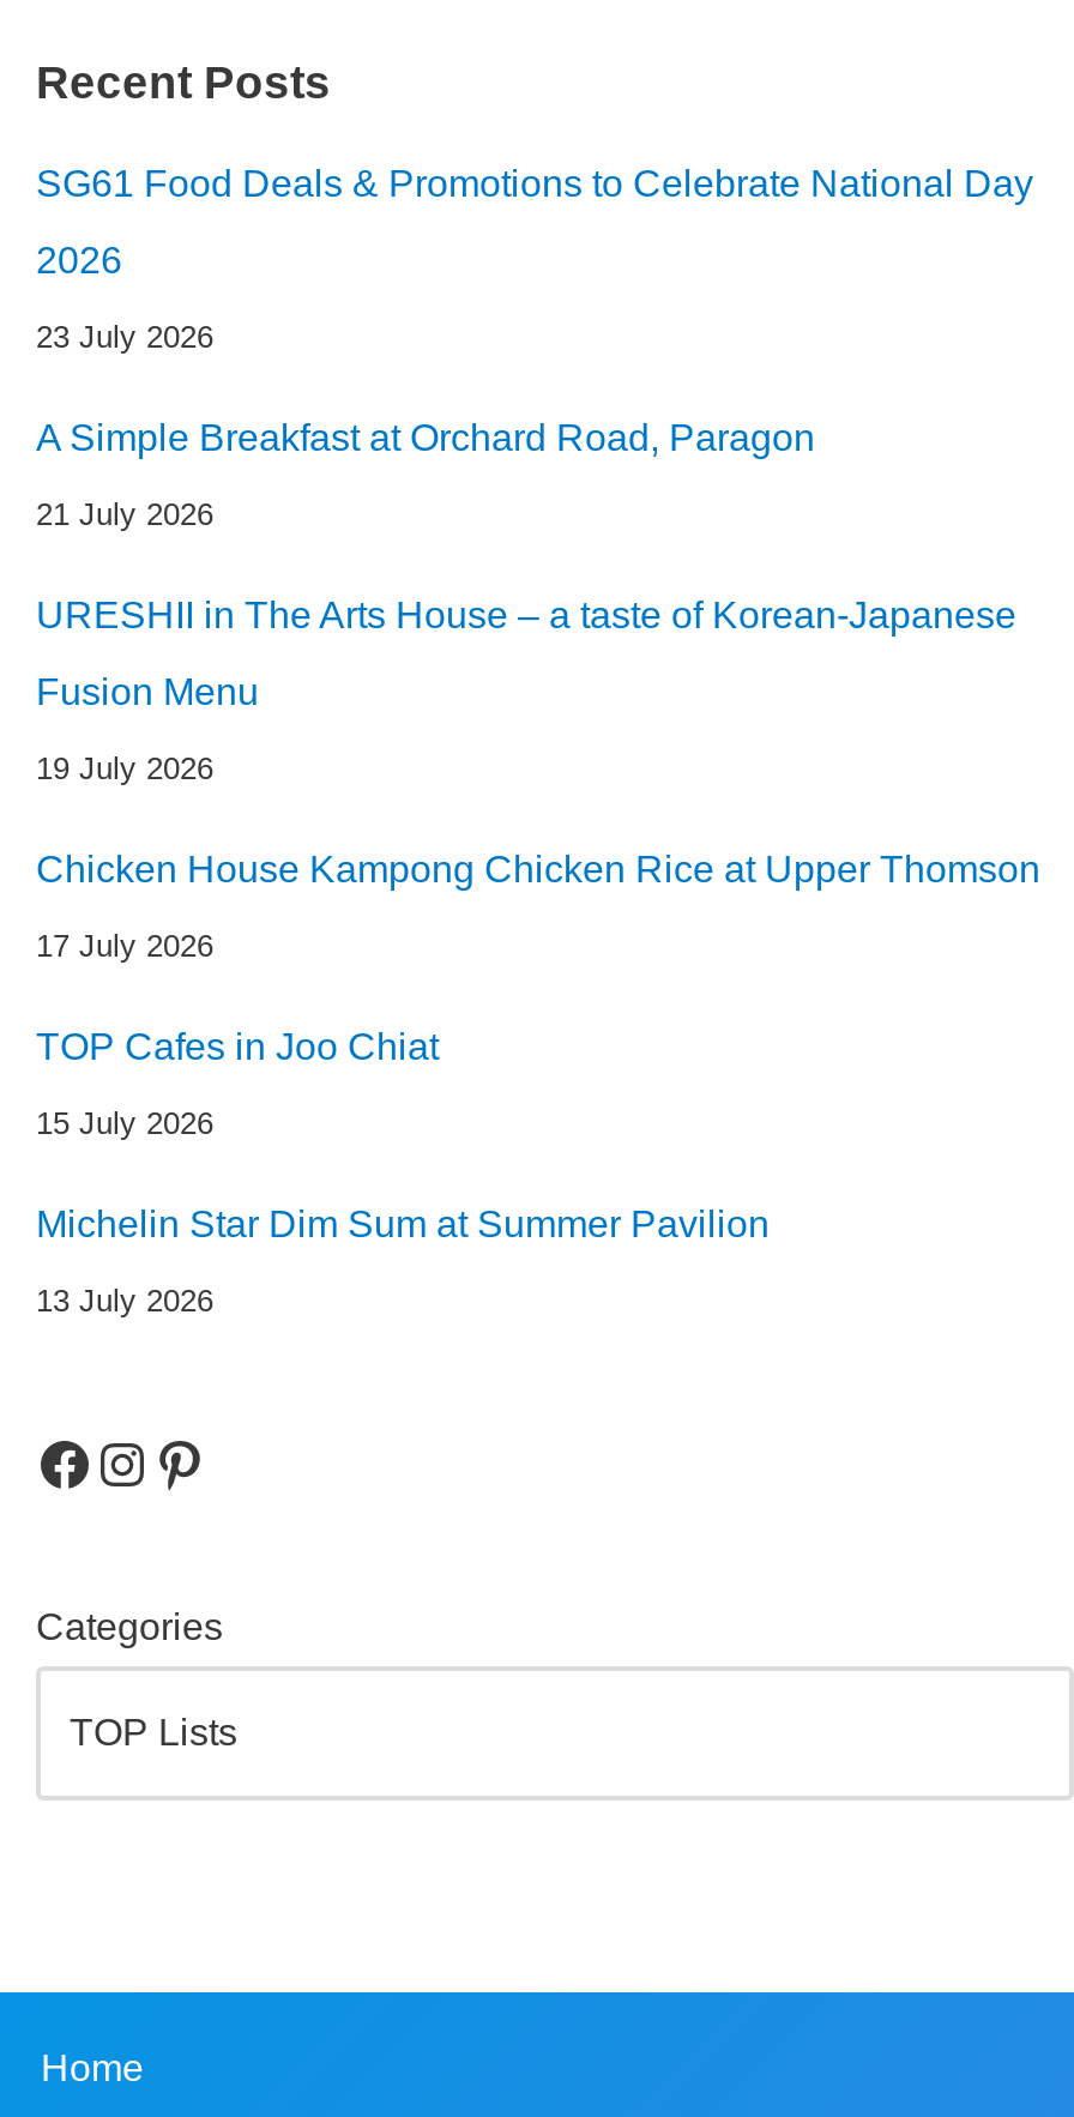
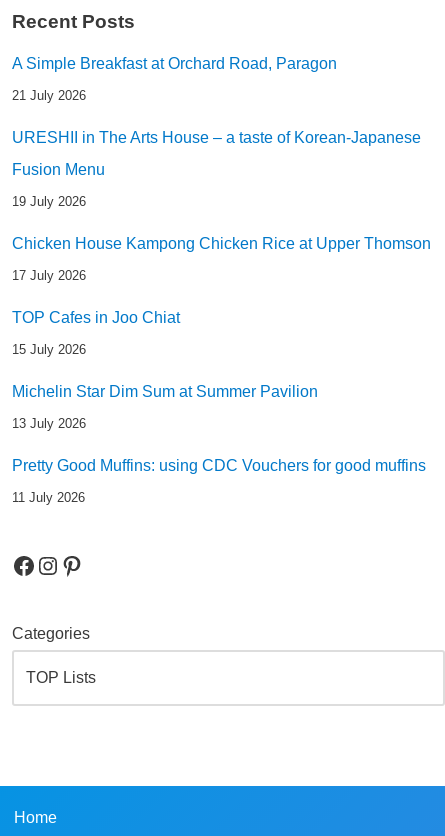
- SG61 Food Deals & Promotions to Celebrate National Day
- 2026
- 23 July 2026

moved up: A Simple Breakfast at Orchard Road, Paragon | 21 July 2026 | URESHII in The Arts House – a taste of Korean-Japanese | ... | Michelin Star Dim Sum at Summer Pavilion | 13 July 2026

+ Pretty Good Muffins: using CDC Vouchers for good muffins
+ 11 July 2026
